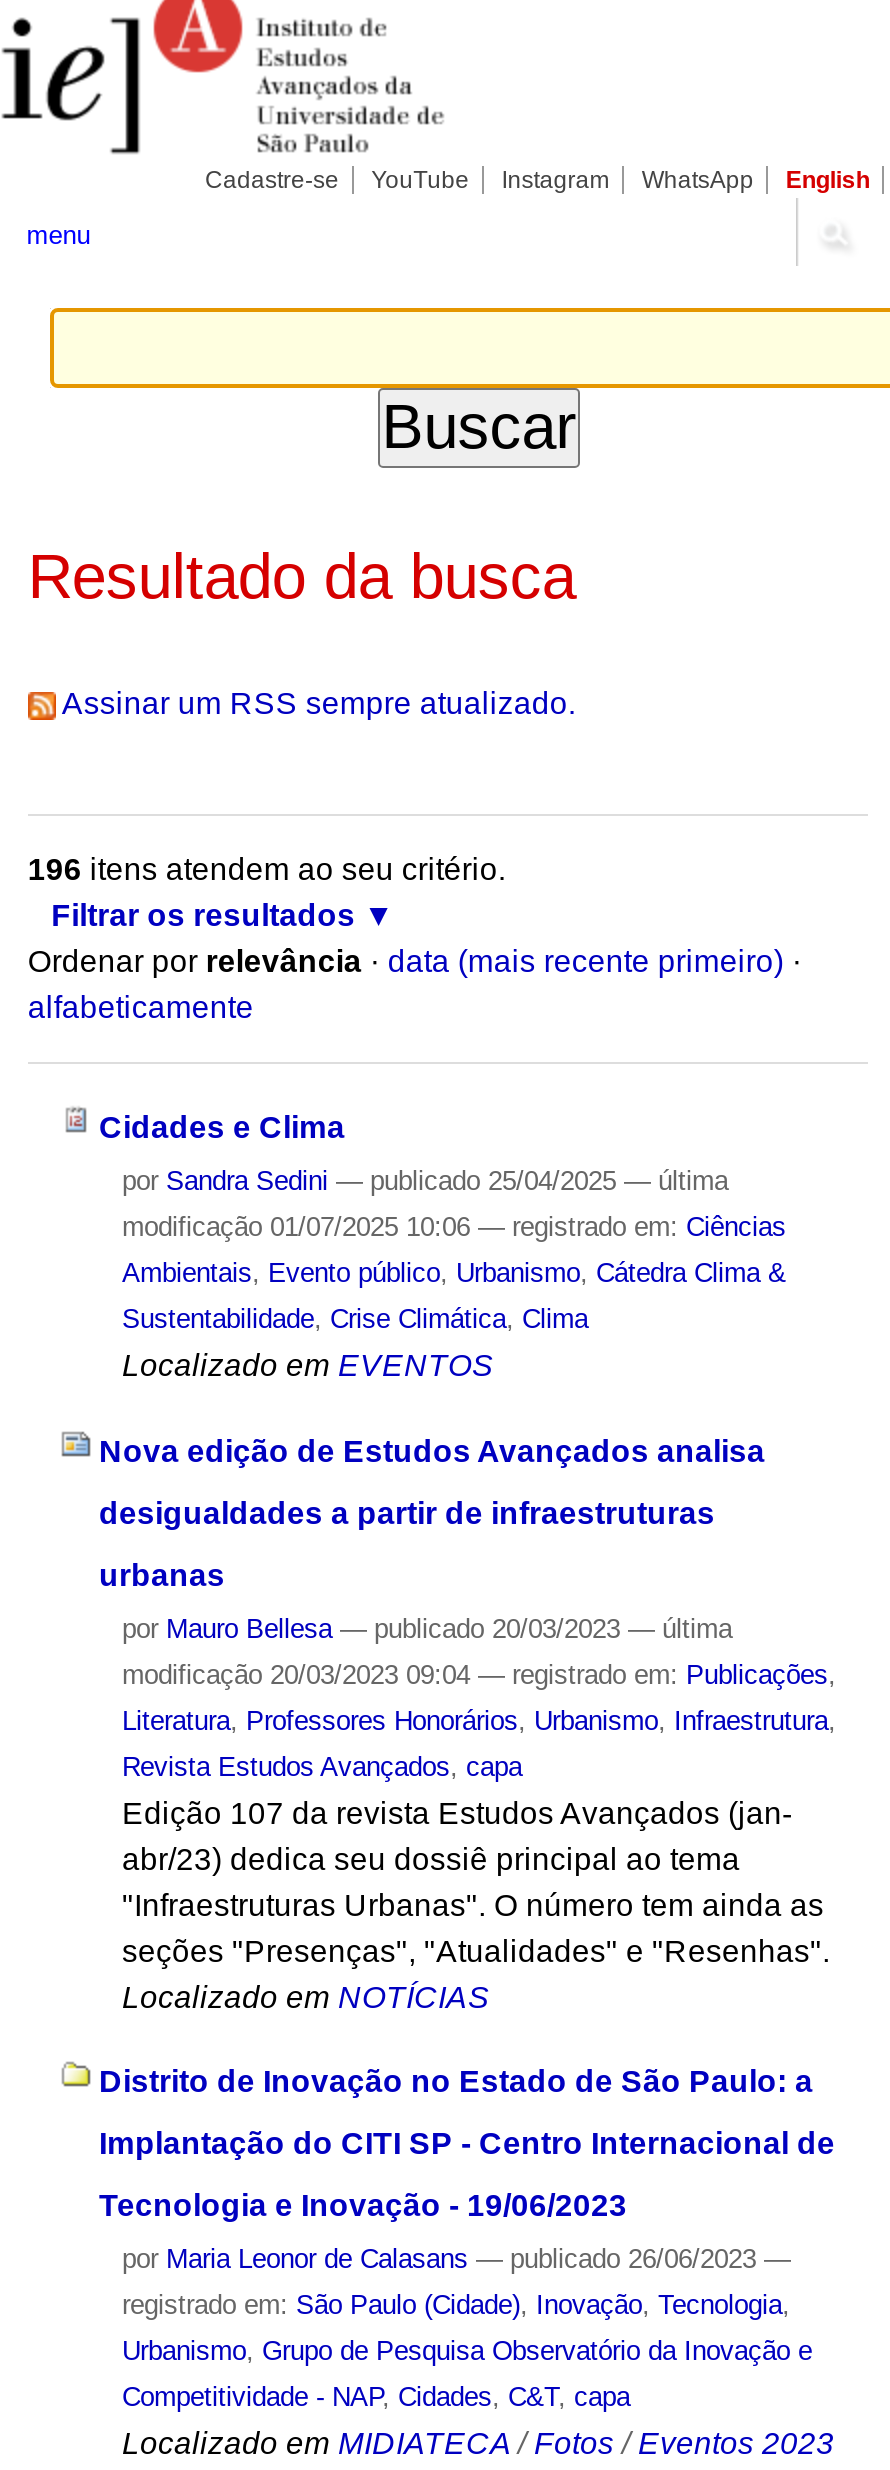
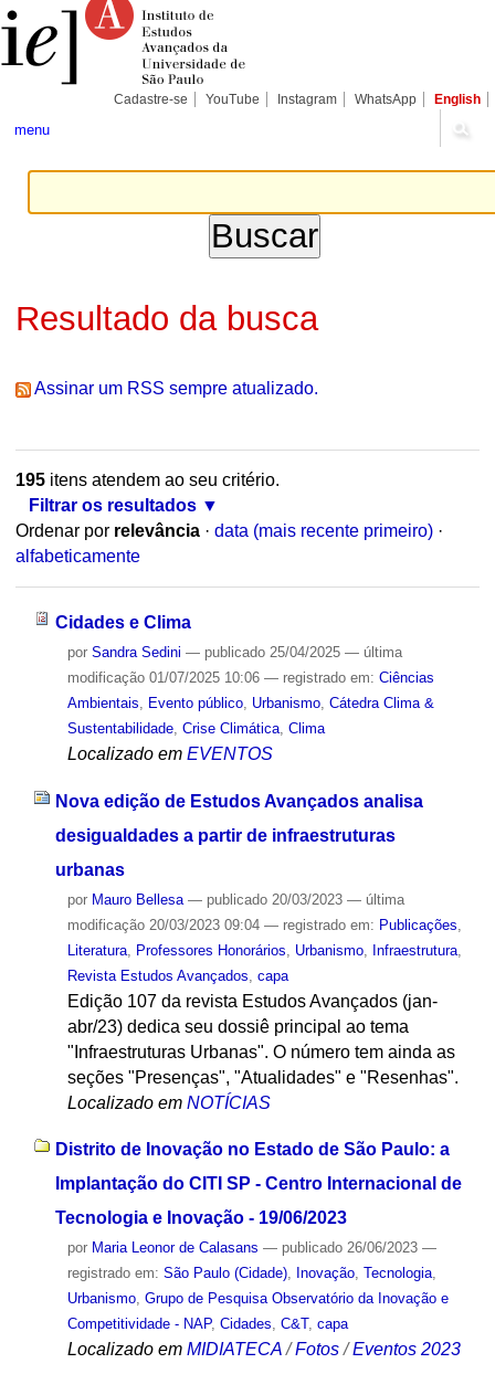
- 196 itens atendem ao seu critério.
+ 195 itens atendem ao seu critério.
